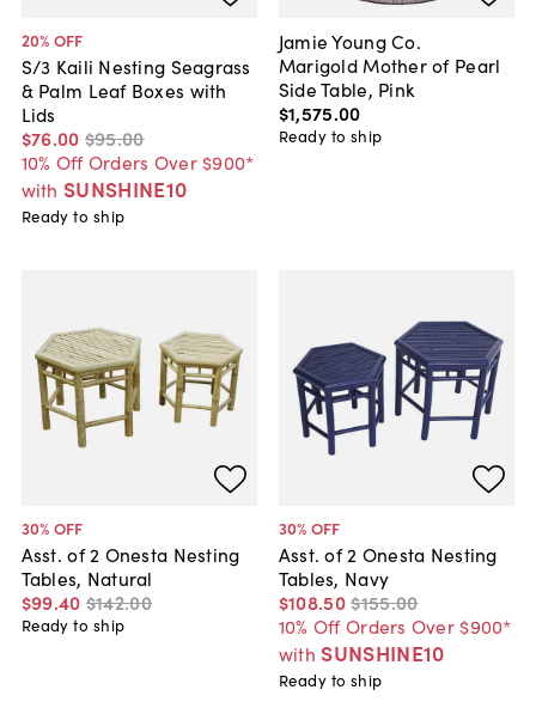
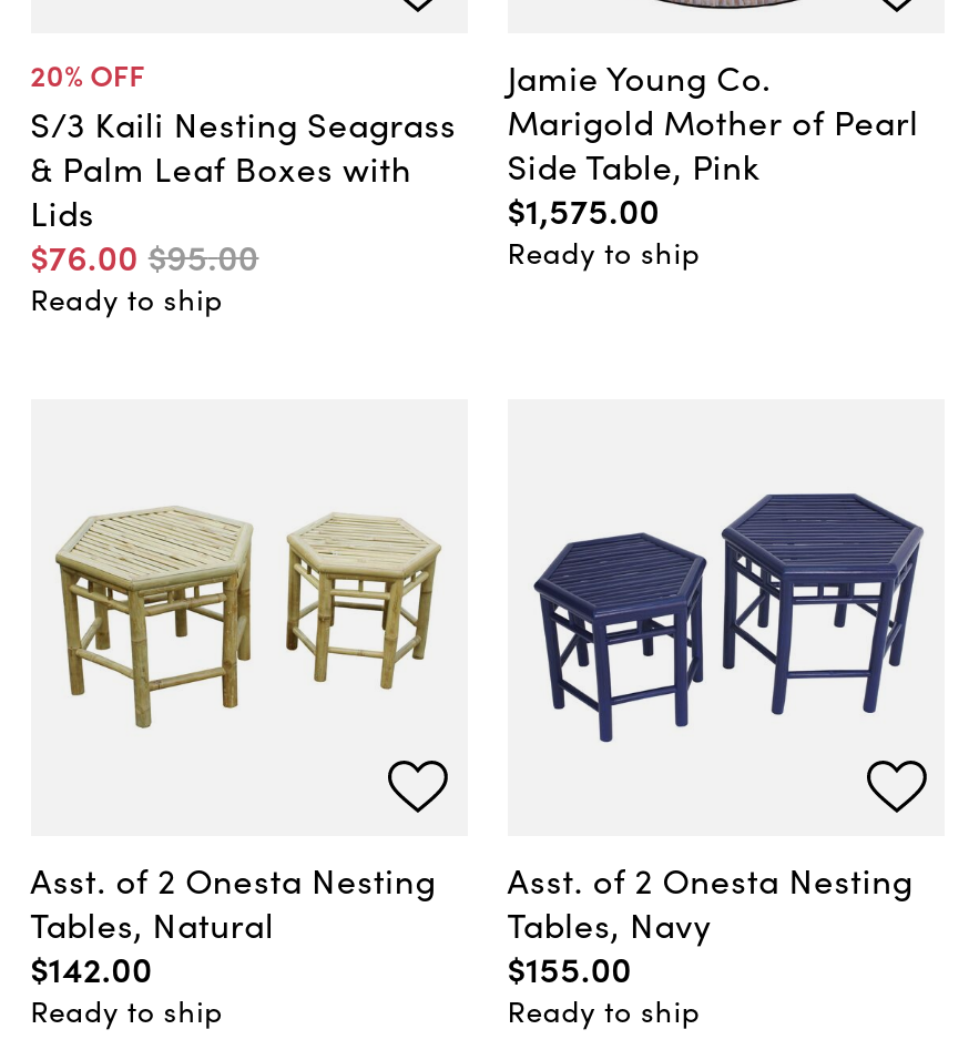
- 10% Off Orders Over $900*
- with SUNSHINE10

- 30% OFF

- 30% OFF

- $99.40 $142.00
+ $142.00

- $108.50 $155.00
- 10% Off Orders Over $900*
- with SUNSHINE10
+ $155.00
